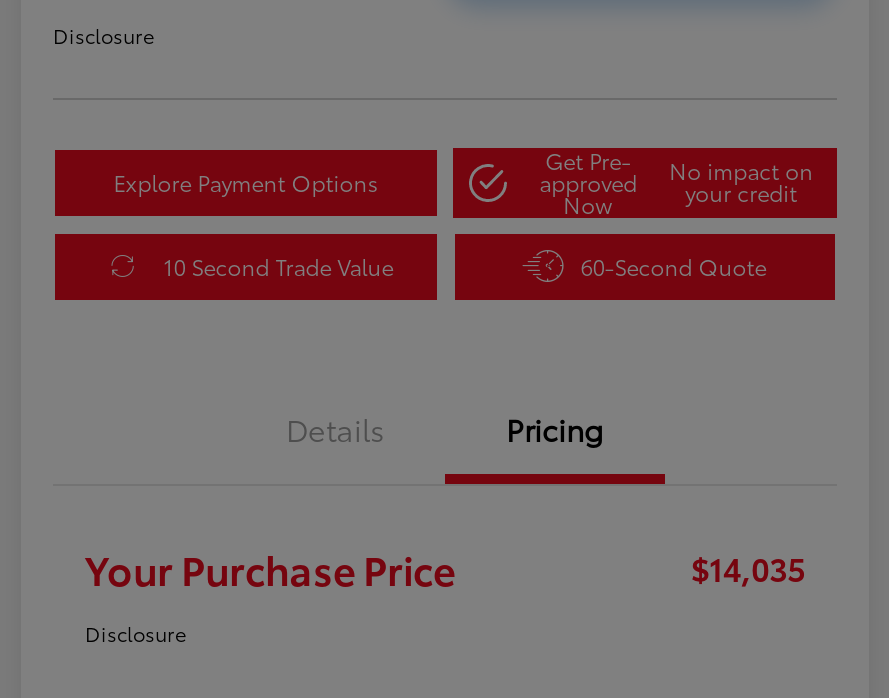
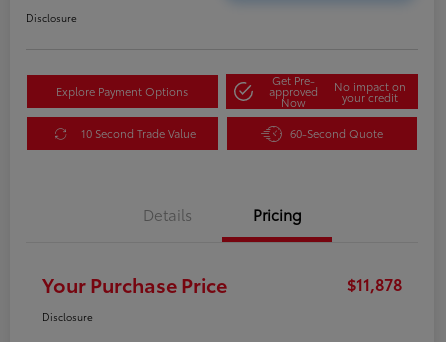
- $14,035
+ $11,878
